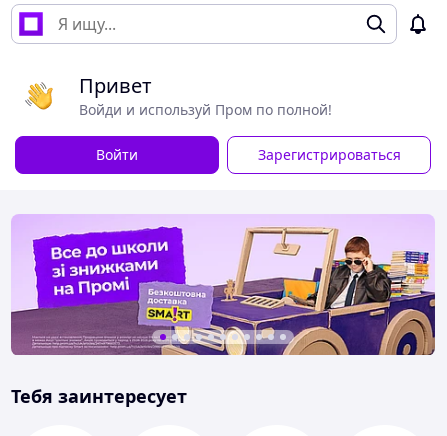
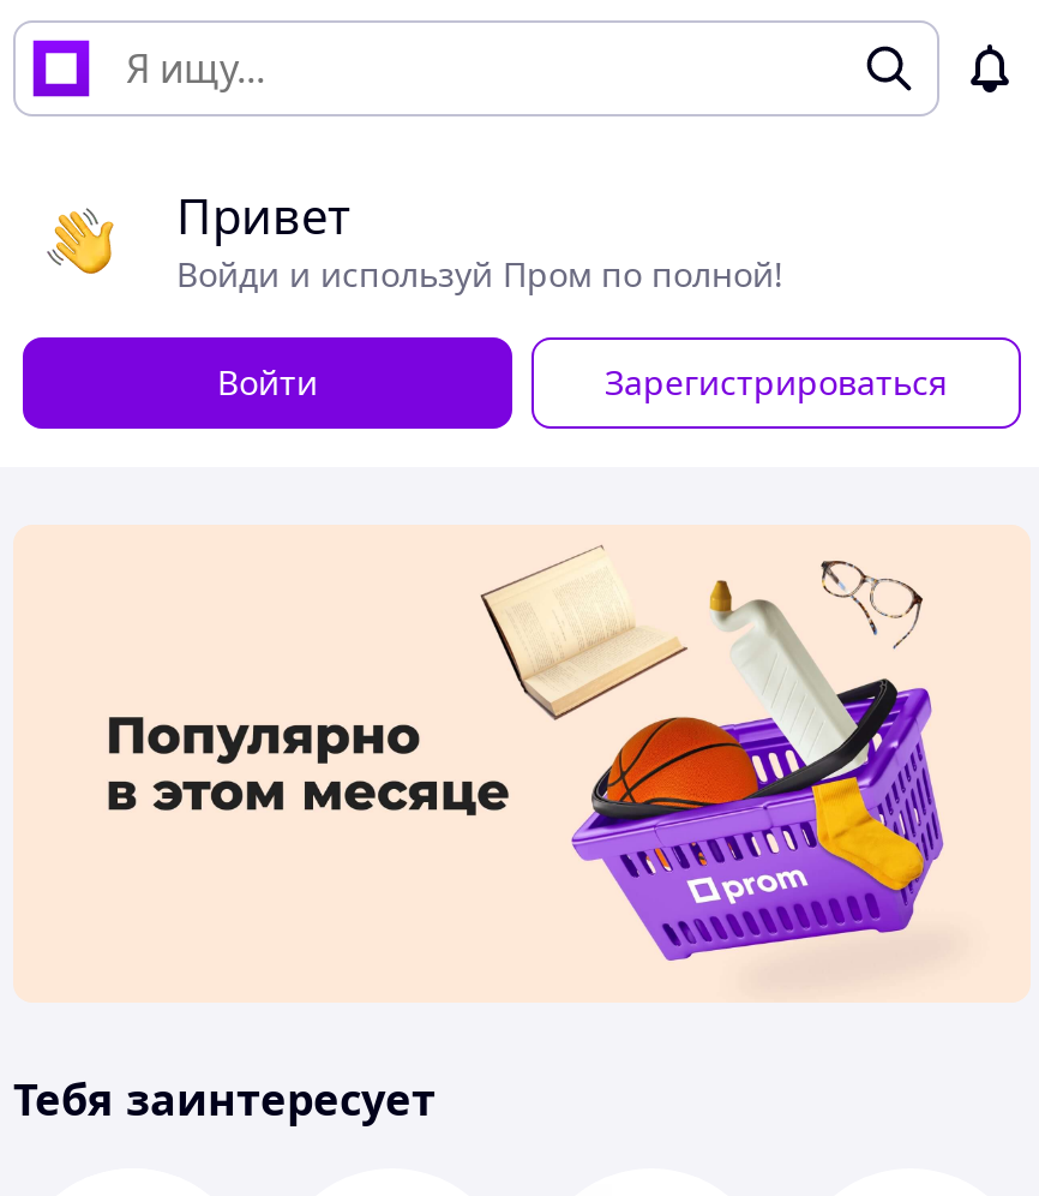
- [image]
+ [image]
